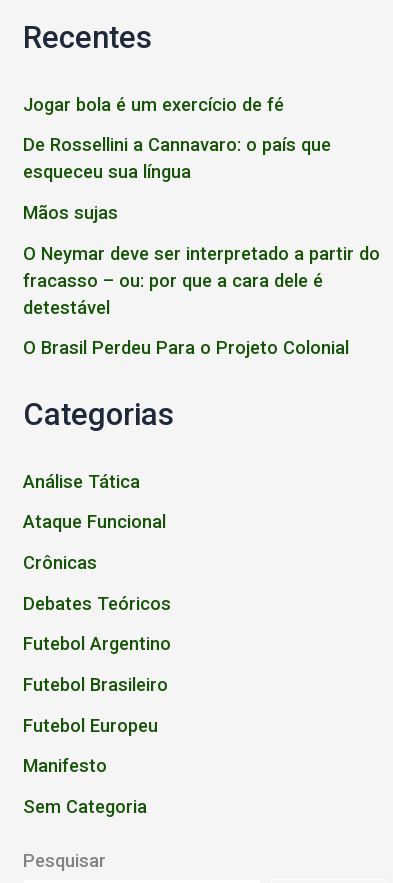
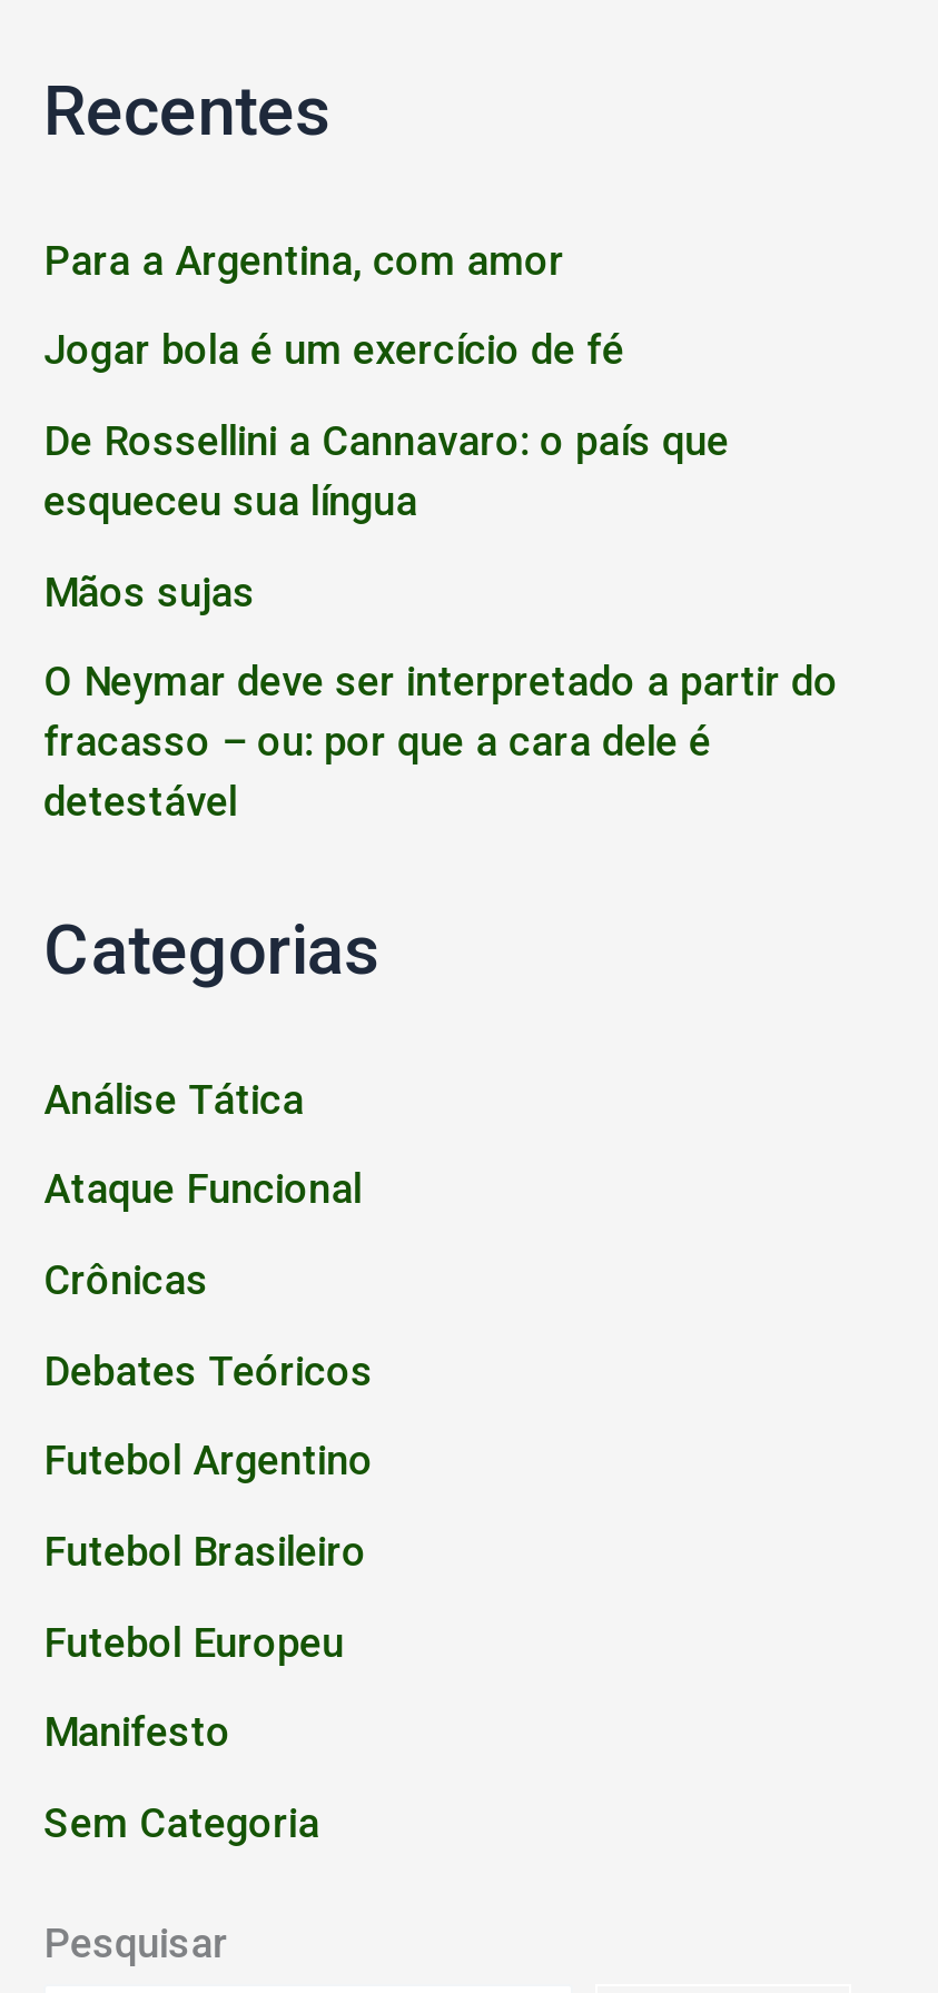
+ Para a Argentina, com amor

moved down: Jogar bola é um exercício de fé | De Rossellini a Cannavaro: o país que | esqueceu sua língua | Mãos sujas | O Neymar deve ser interpretado a partir do | fracasso – ou: por que a cara dele é | detestável

- O Brasil Perdeu Para o Projeto Colonial
